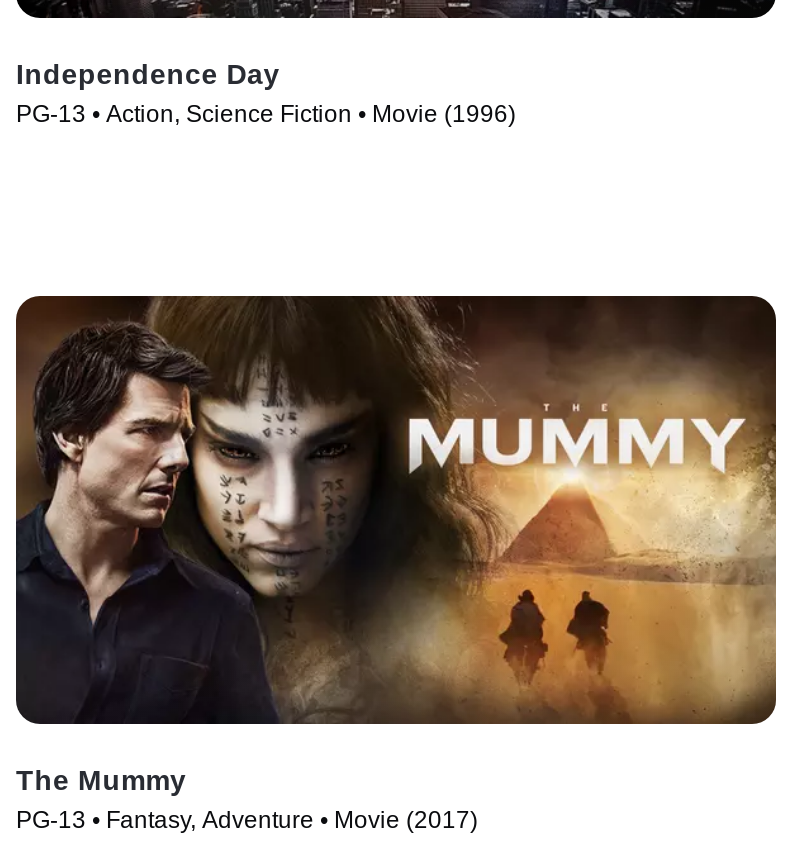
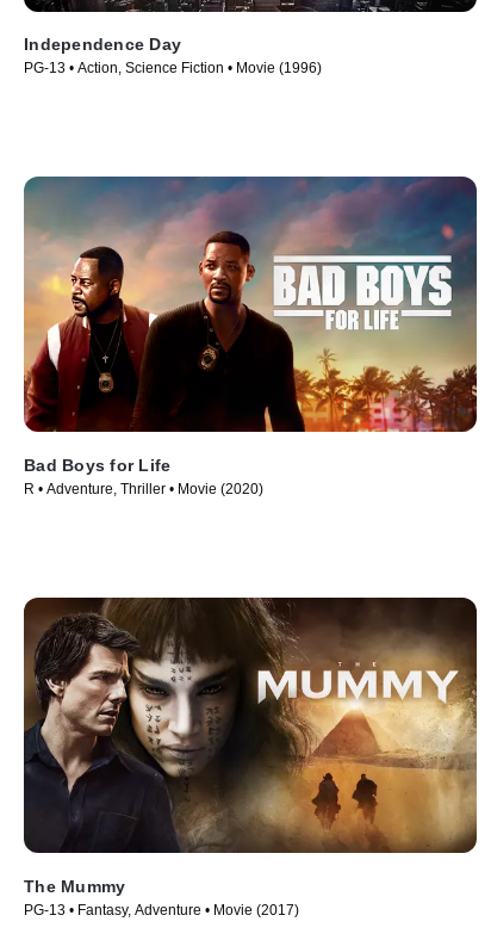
+ [image]
+ Bad Boys for Life
+ R • Adventure, Thriller • Movie (2020)
